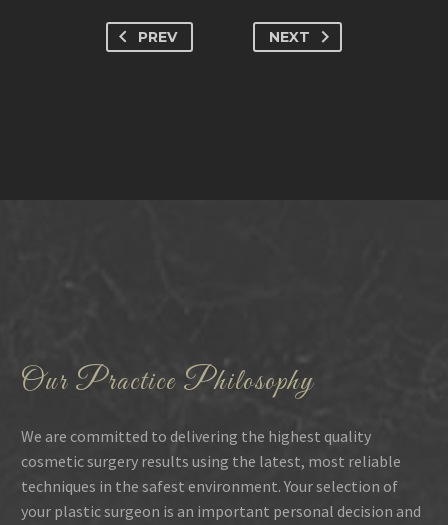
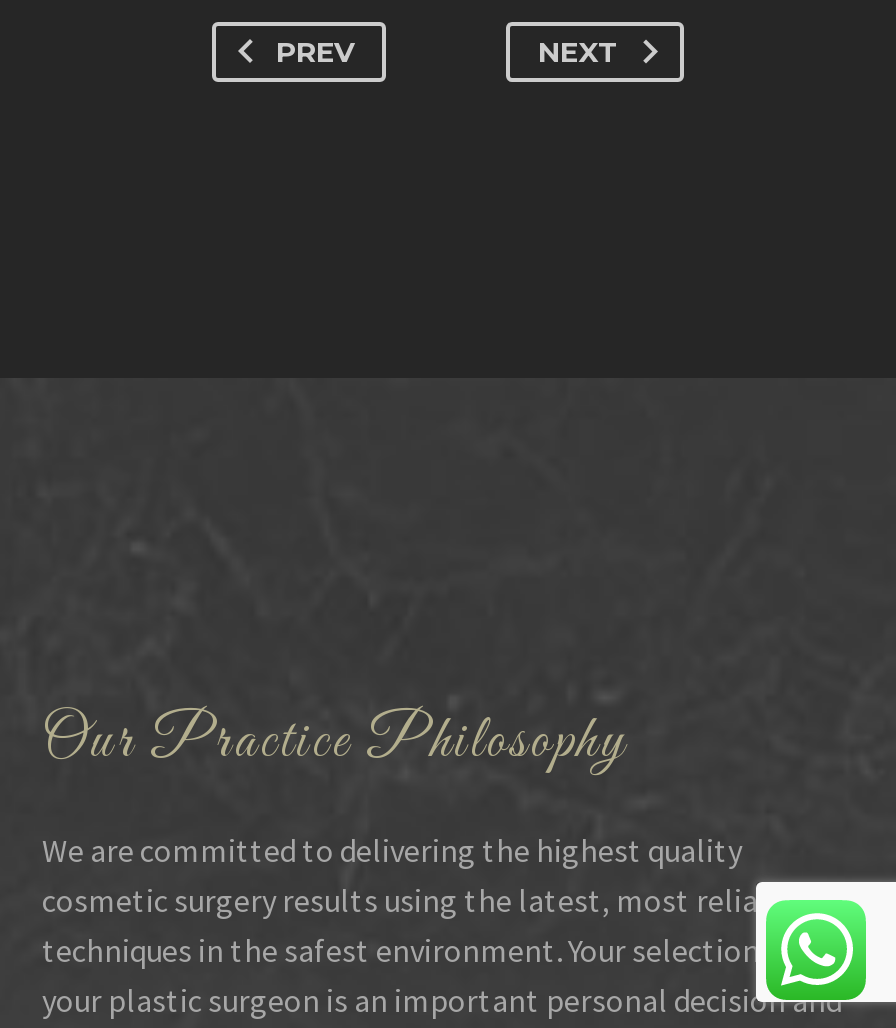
+ [image]
